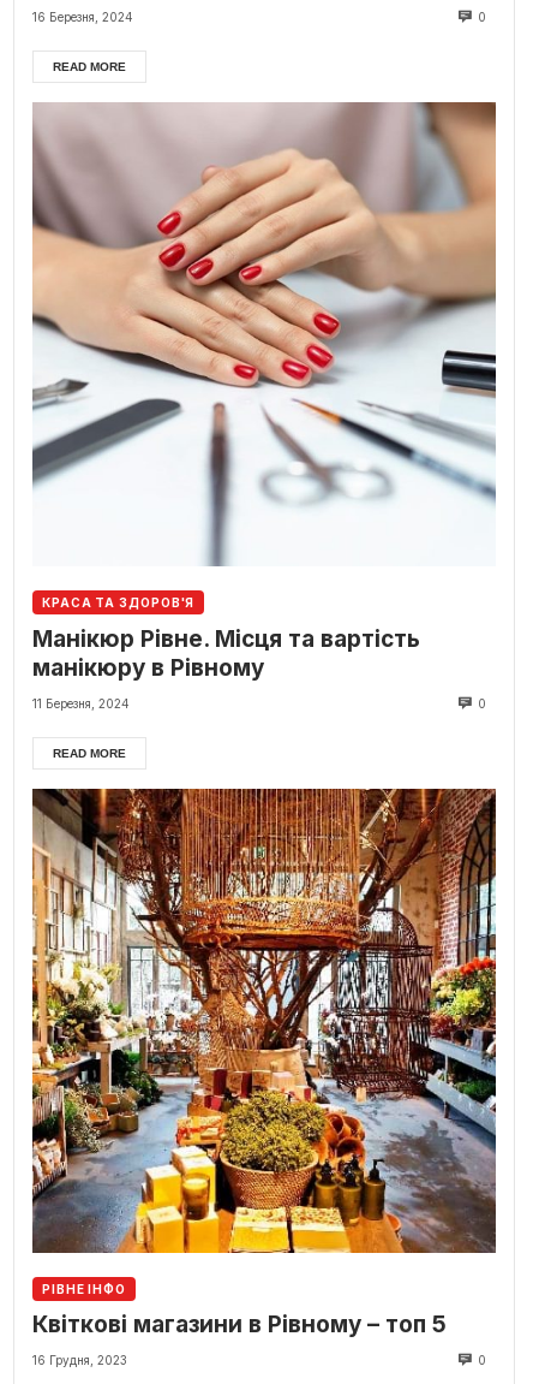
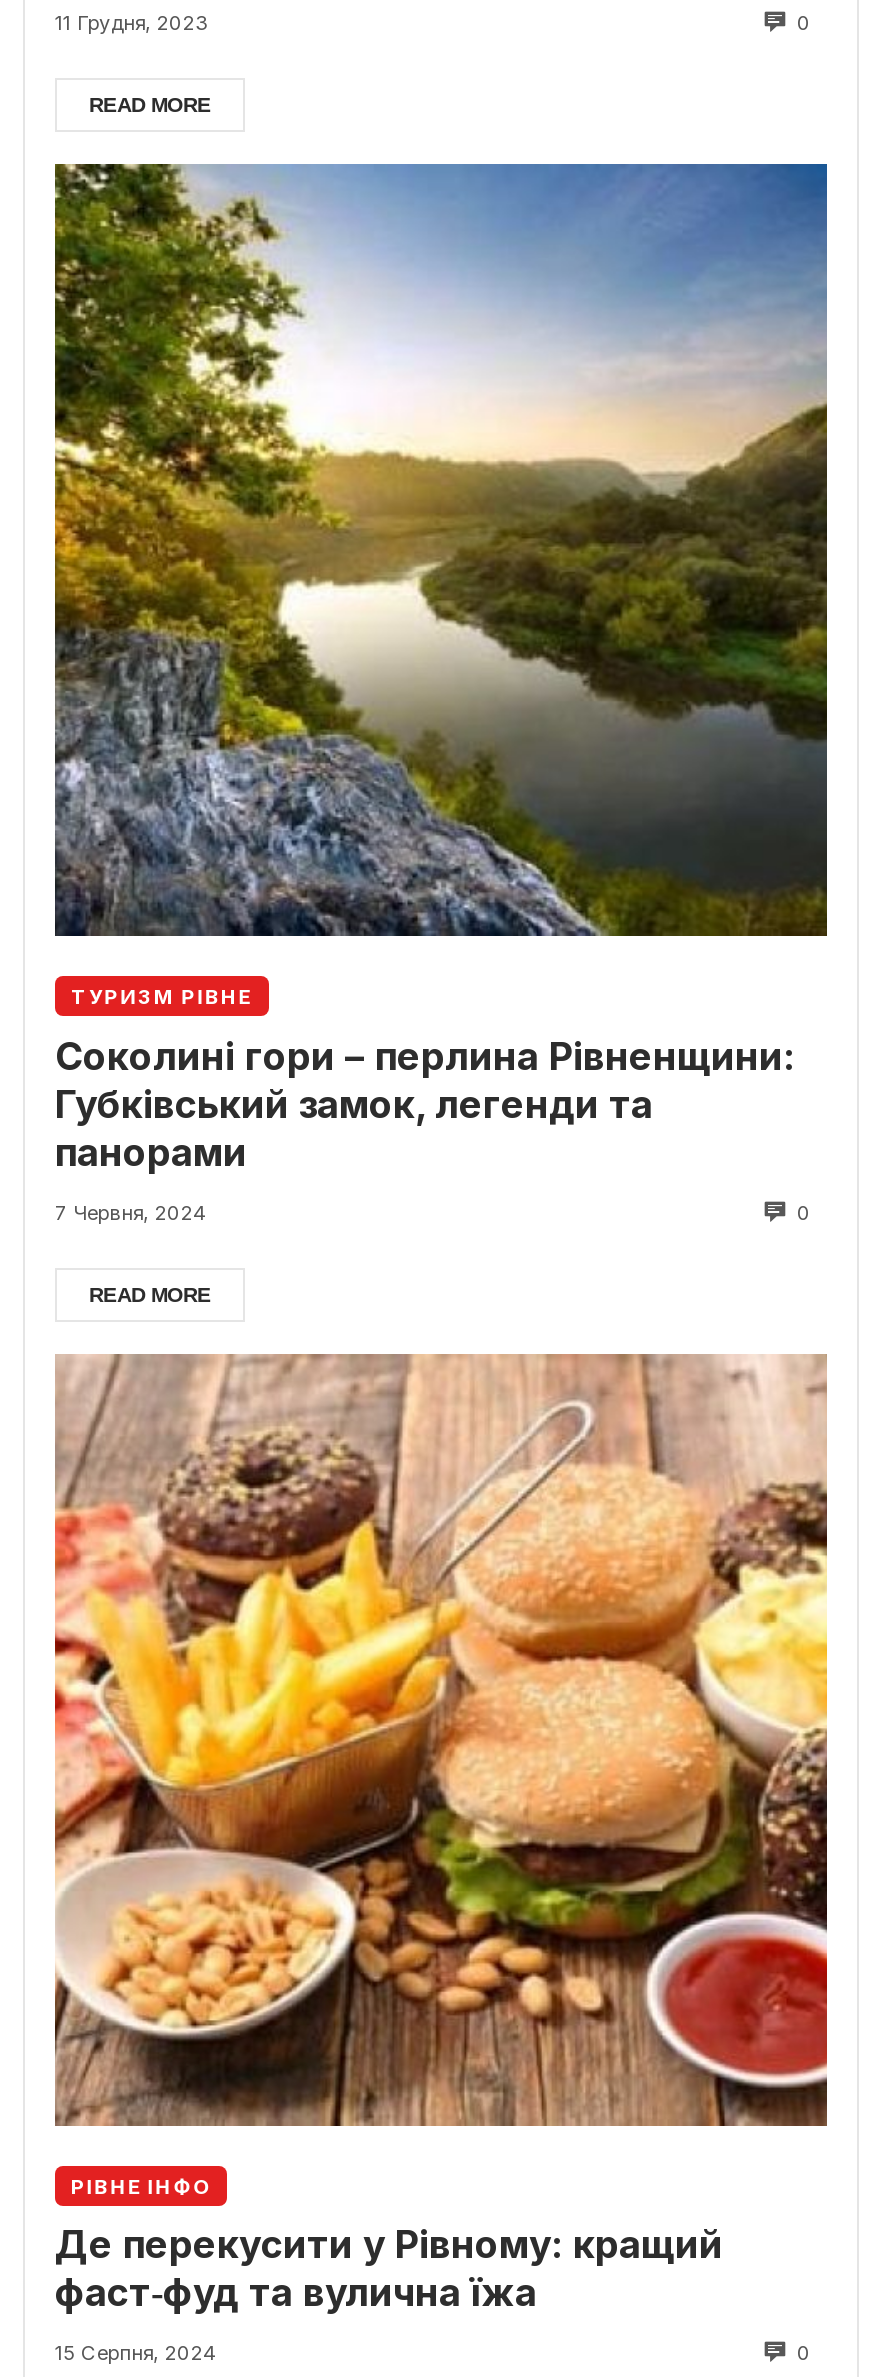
- 16 Березня, 2024
+ 11 Грудня, 2023

- [image]
- КРАСА ТА ЗДОРОВ'Я
+ [image]
+ ТУРИЗМ РІВНЕ

- Манікюр Рівне. Місця та вартість
- манікюру в Рівному
+ Соколині гори – перлина Рівненщини:
+ Губківський замок, легенди та
+ панорами

- 11 Березня, 2024
+ 7 Червня, 2024

- [image]
+ [image]

- Квіткові магазини в Рівному – топ 5
+ Де перекусити у Рівному: кращий
+ фаст‑фуд та вулична їжа

- 16 Грудня, 2023
+ 15 Серпня, 2024
